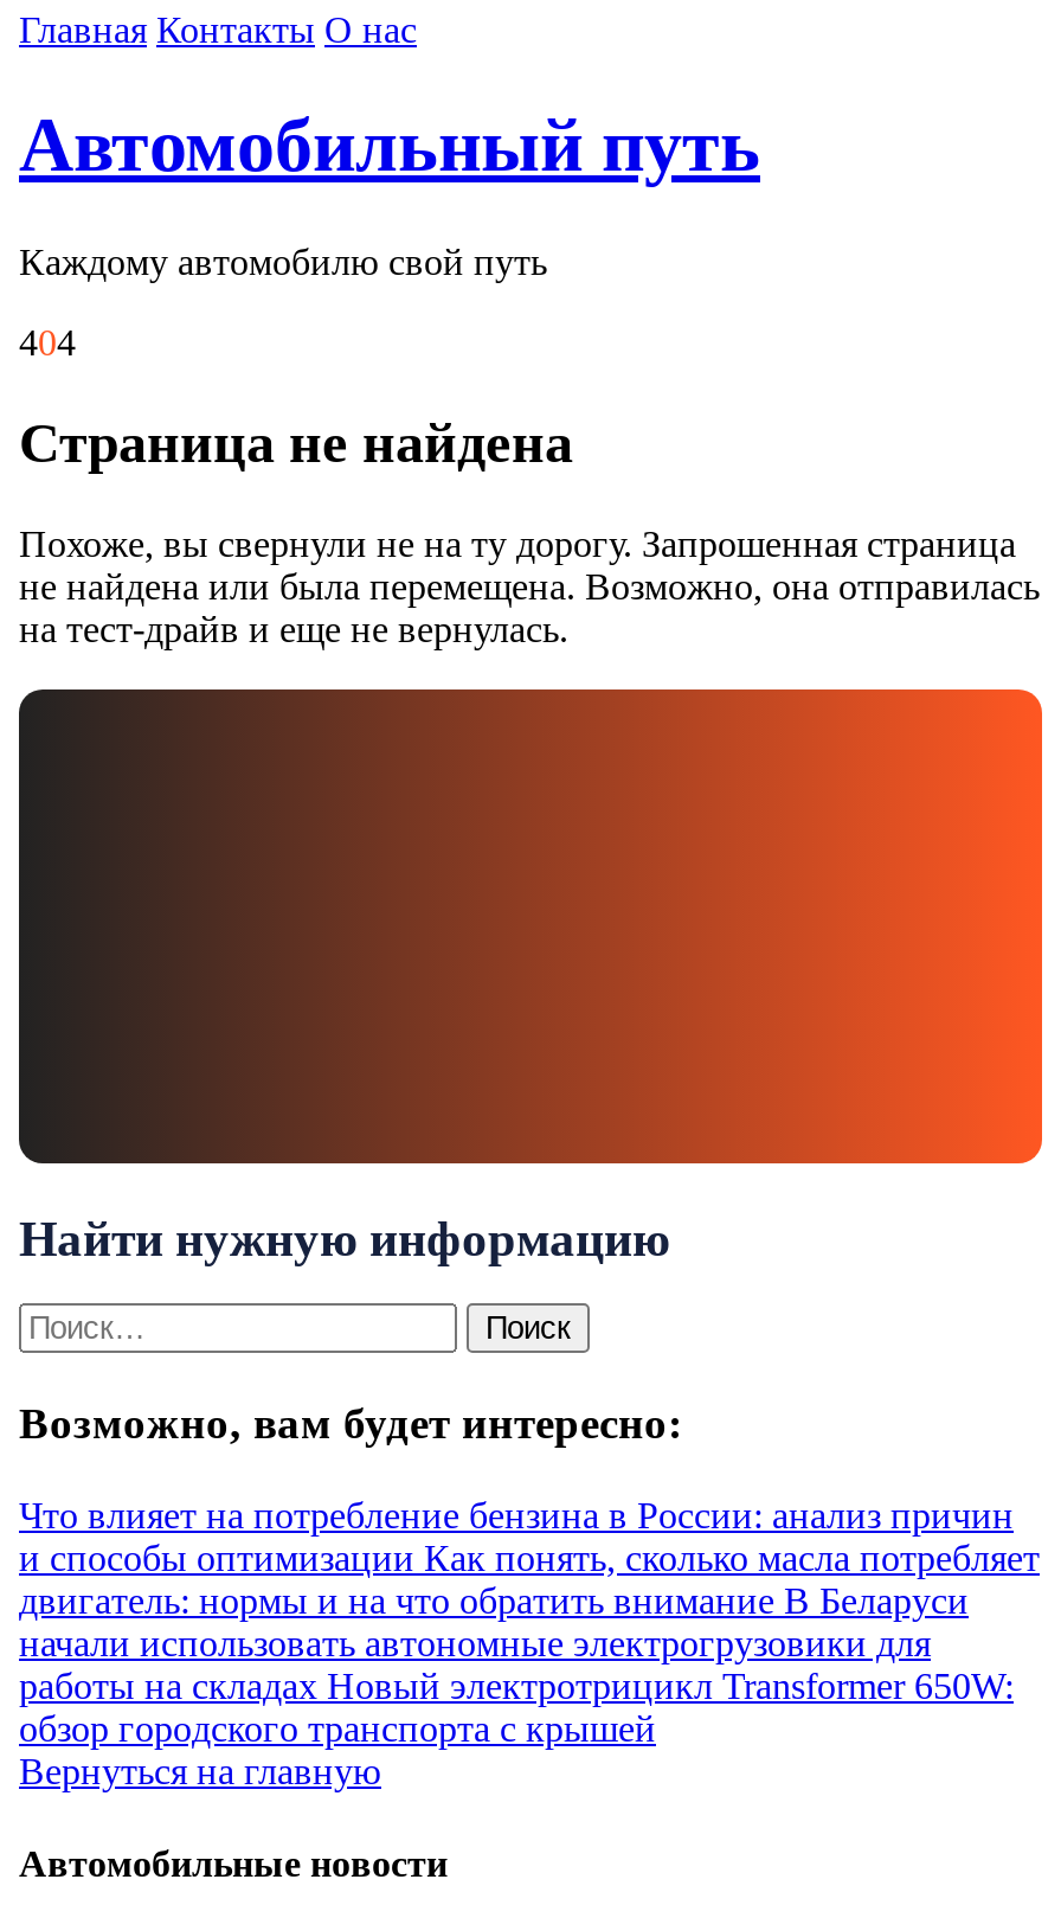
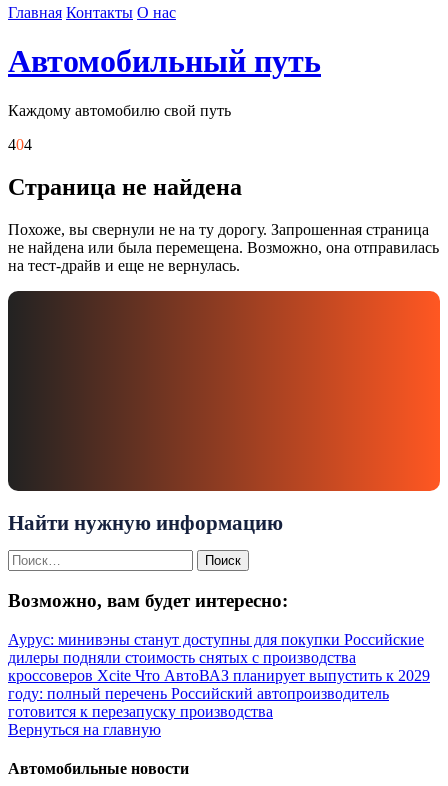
- Что влияет на потребление бензина в России: анализ причин
- и способы оптимизации Как понять, сколько масла потребляет
- двигатель: нормы и на что обратить внимание В Беларуси
- начали использовать автономные электрогрузовики для
- работы на складах Новый электротрицикл Transformer 650W:
- обзор городского транспорта с крышей
+ Аурус: минивэны станут доступны для покупки Российские
+ дилеры подняли стоимость снятых с производства
+ кроссоверов Xcite Что АвтоВАЗ планирует выпустить к 2029
+ году: полный перечень Российский автопроизводитель
+ готовится к перезапуску производства
